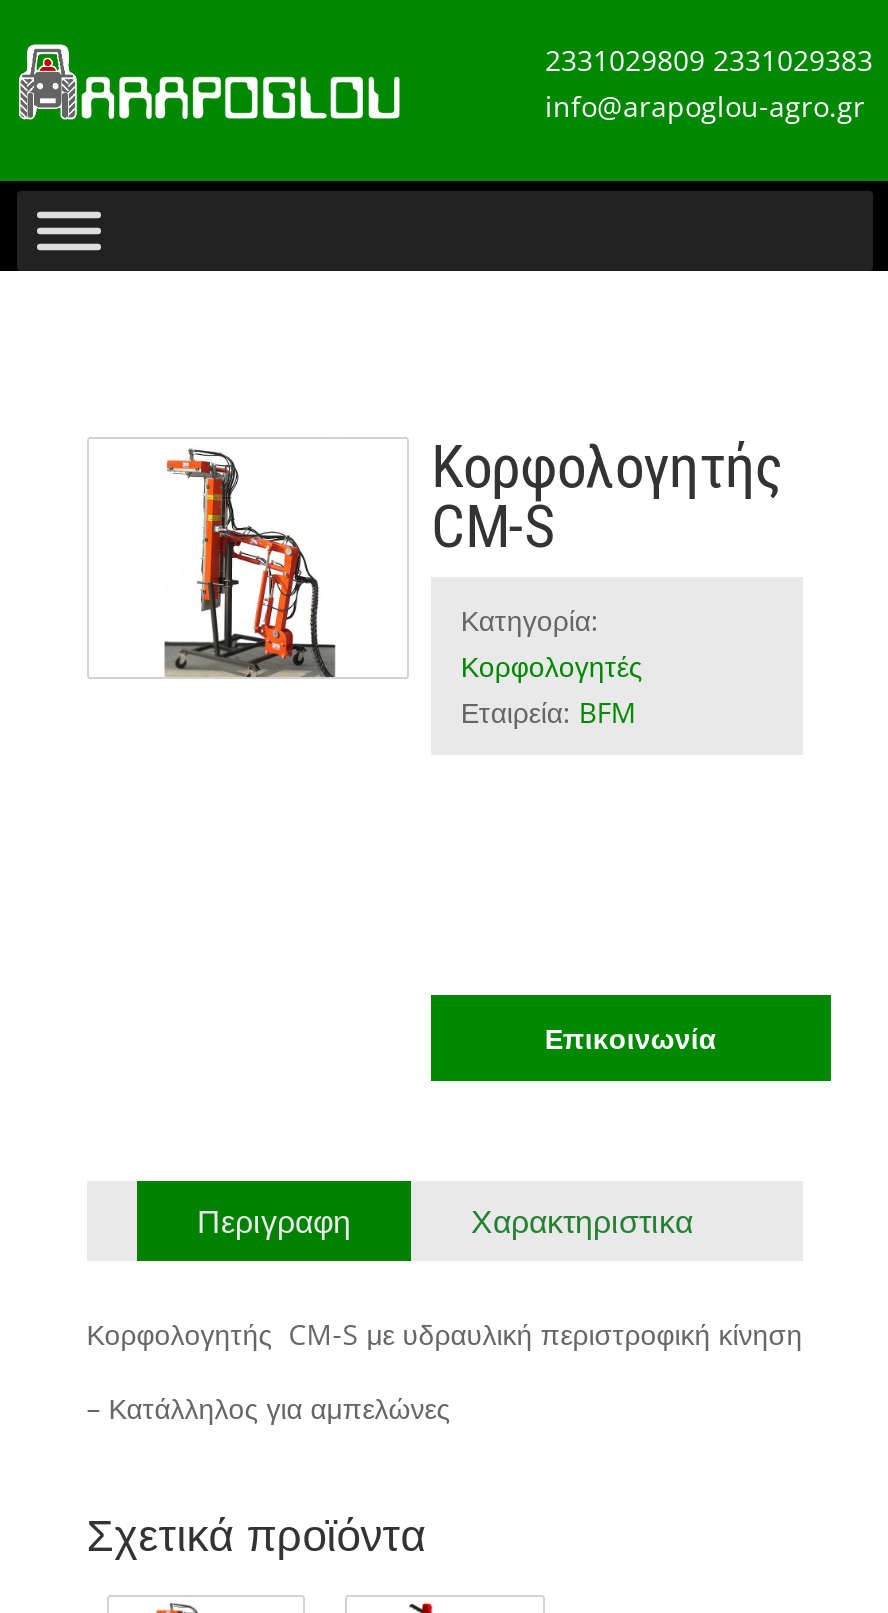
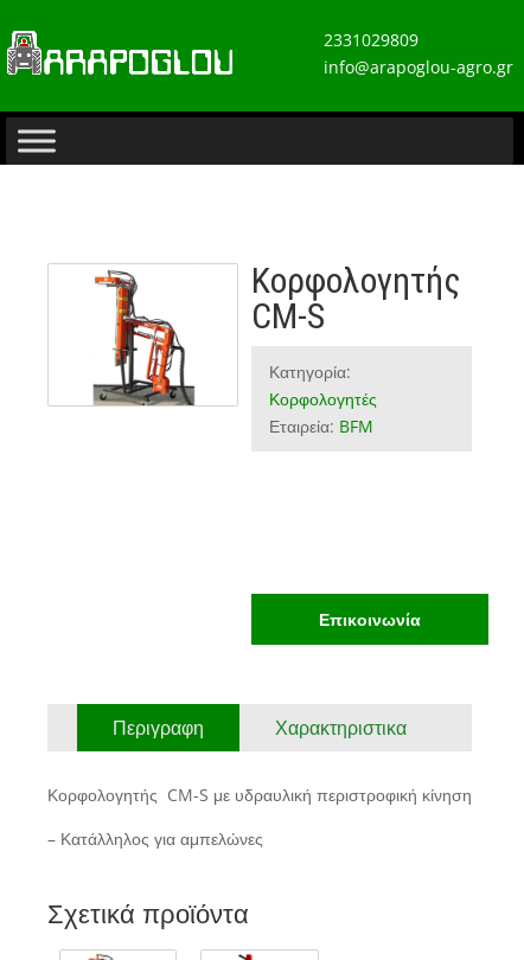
- 2331029809 2331029383
+ 2331029809
